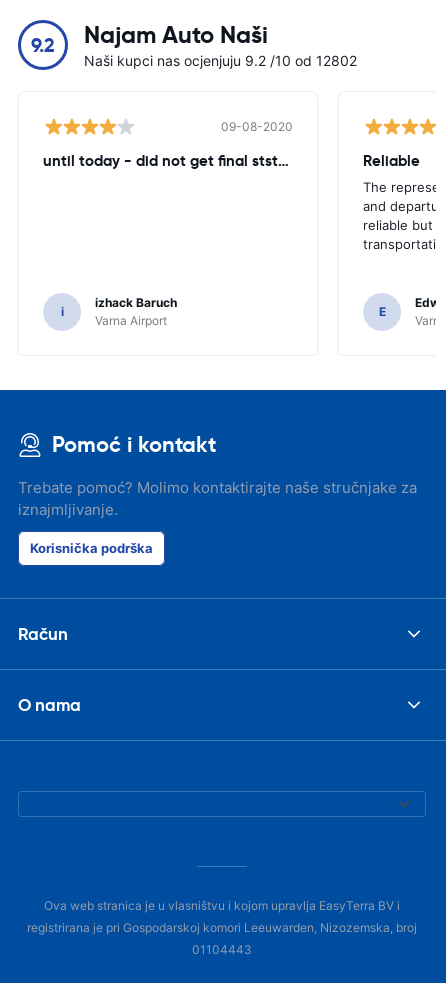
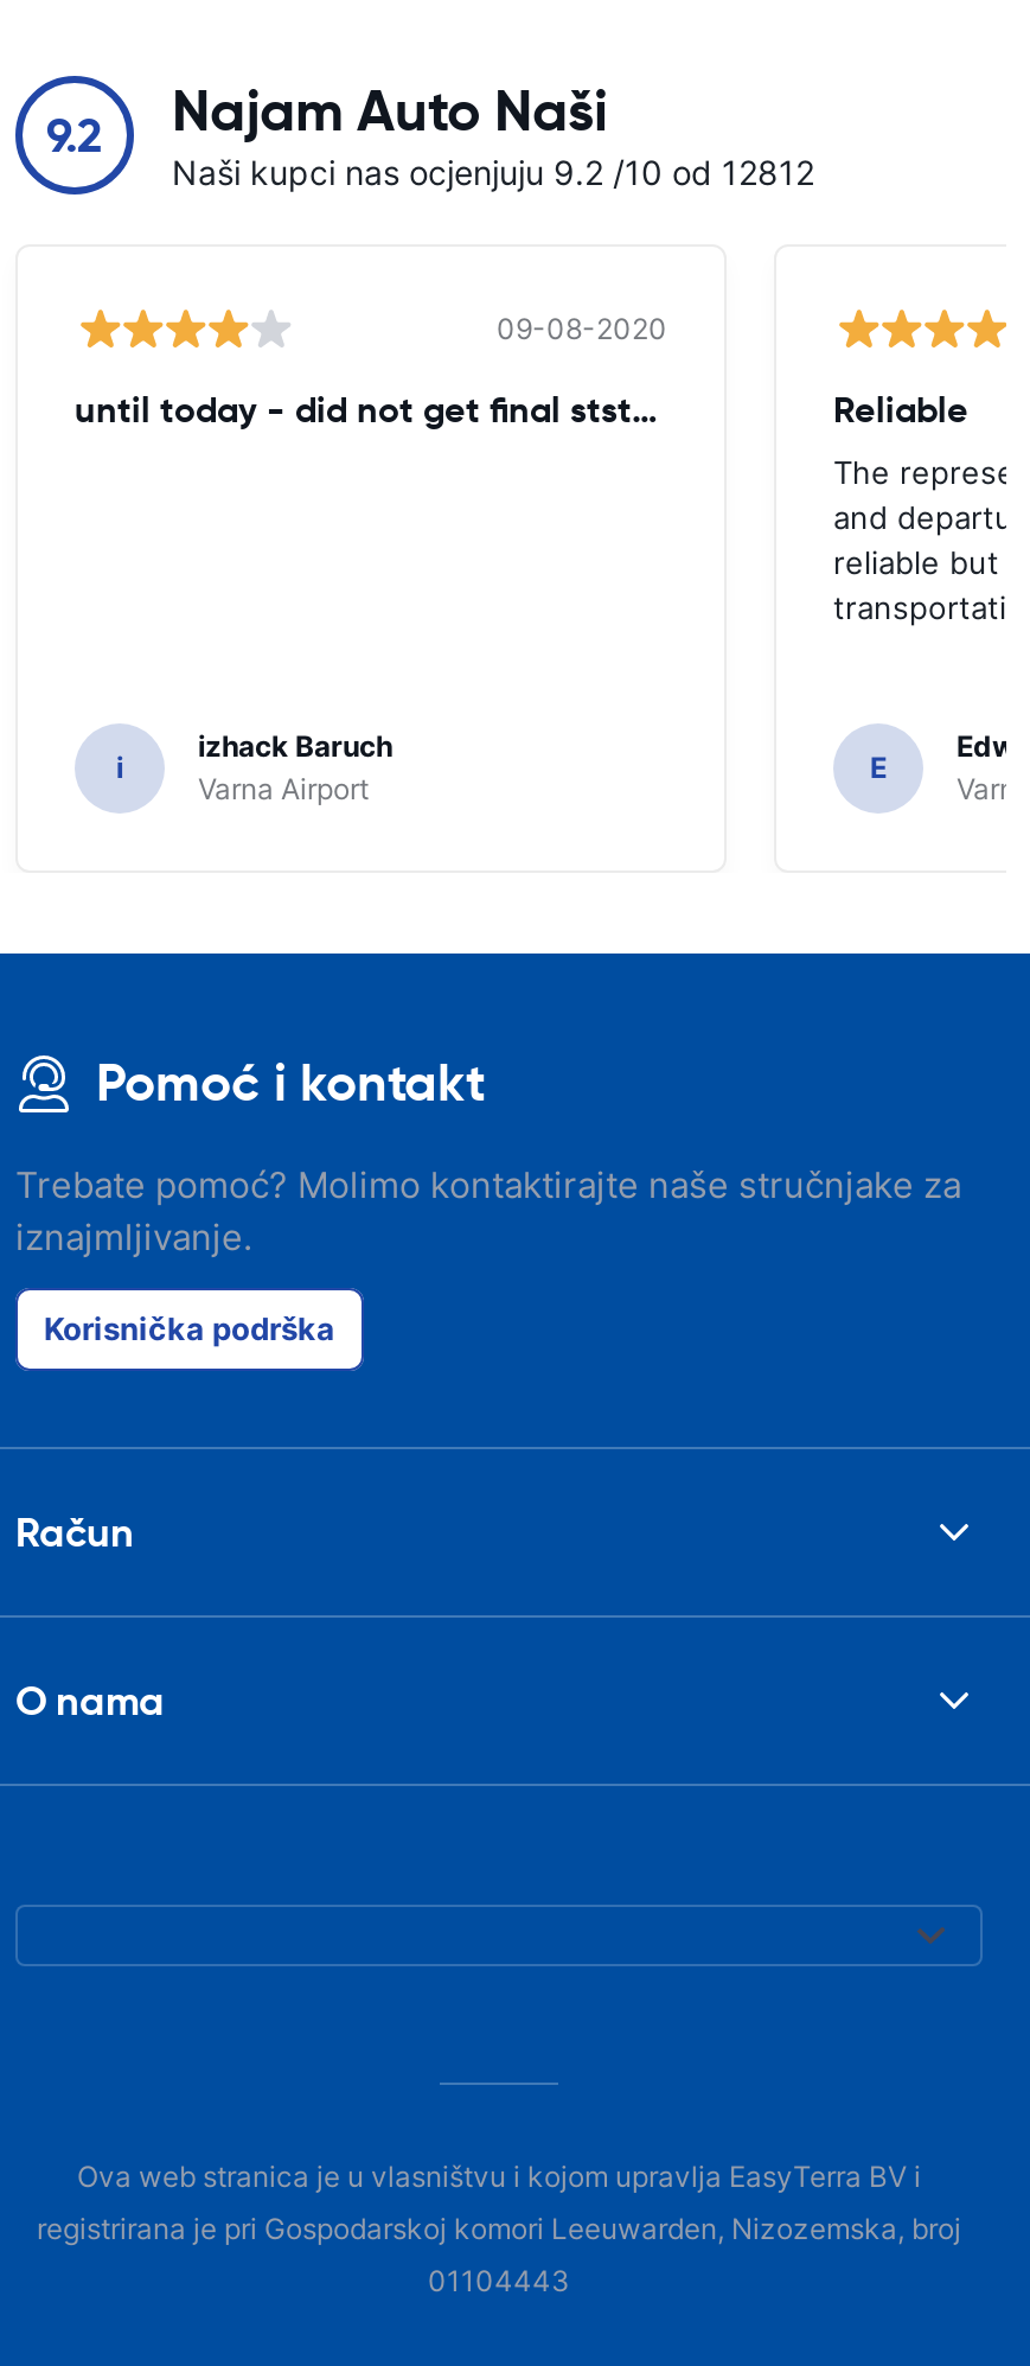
- Naši kupci nas ocjenjuju 9.2 /10 od 12802
+ Naši kupci nas ocjenjuju 9.2 /10 od 12812
